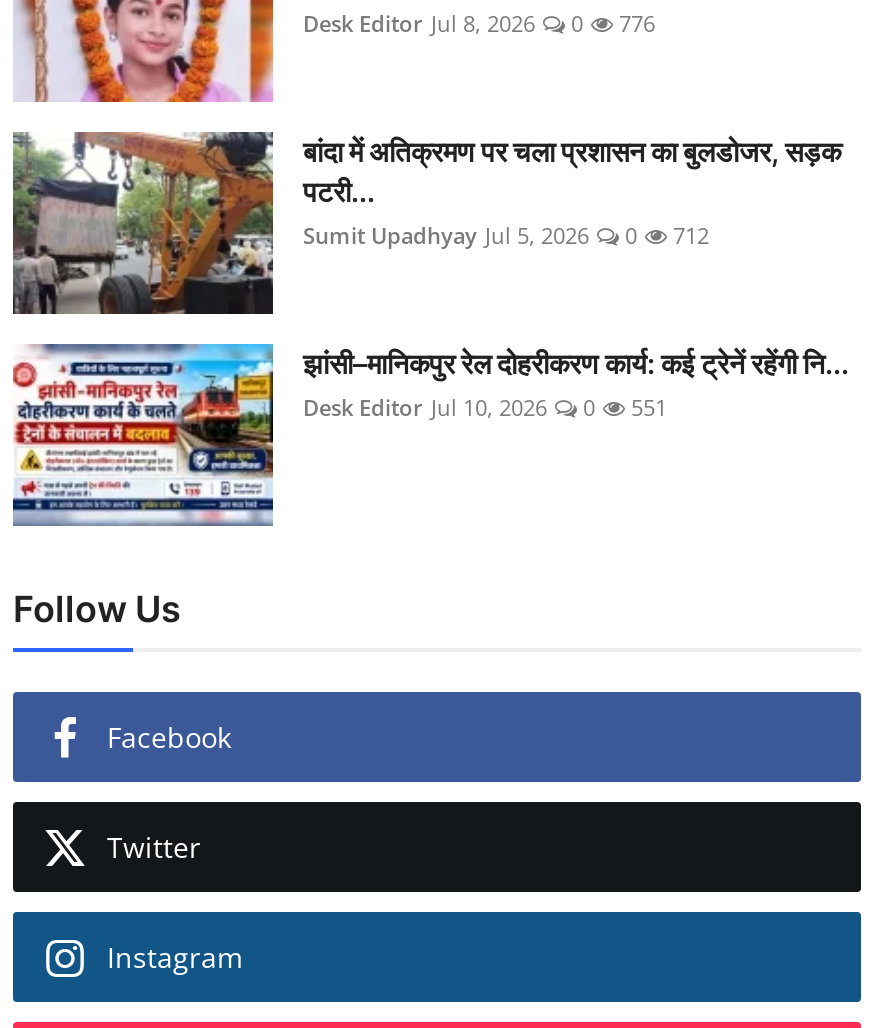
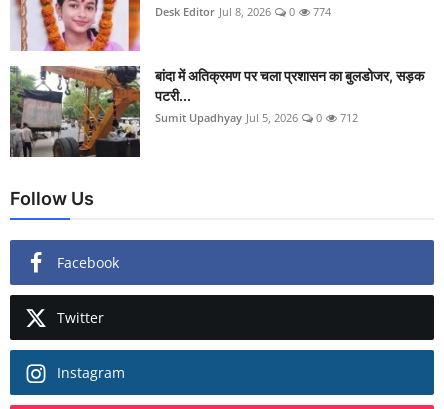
- Desk Editor Jul 8, 2026 0 776
+ Desk Editor Jul 8, 2026 0 774

- [image]
- झांसी–मानिकपुर रेल दोहरीकरण कार्य: कई ट्रेनें रहेंगी नि...
- Desk Editor Jul 10, 2026
- 0
- 551
